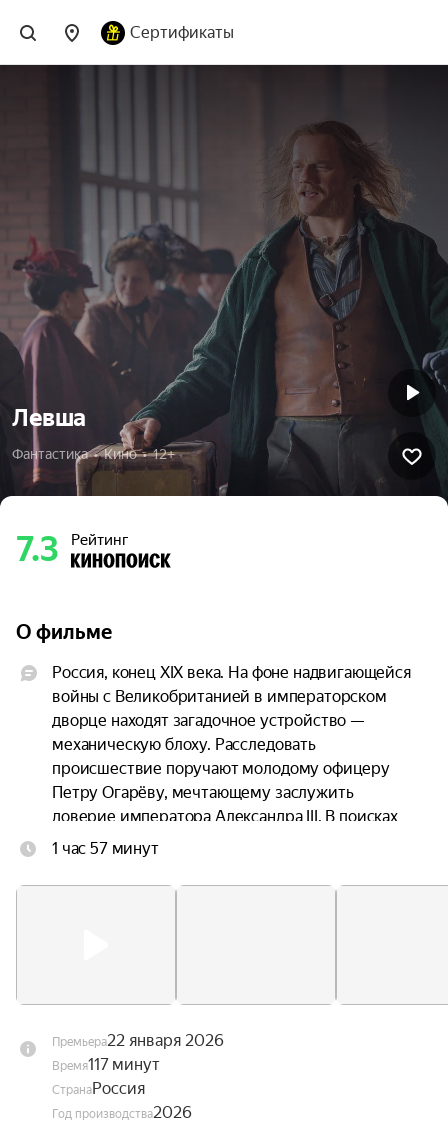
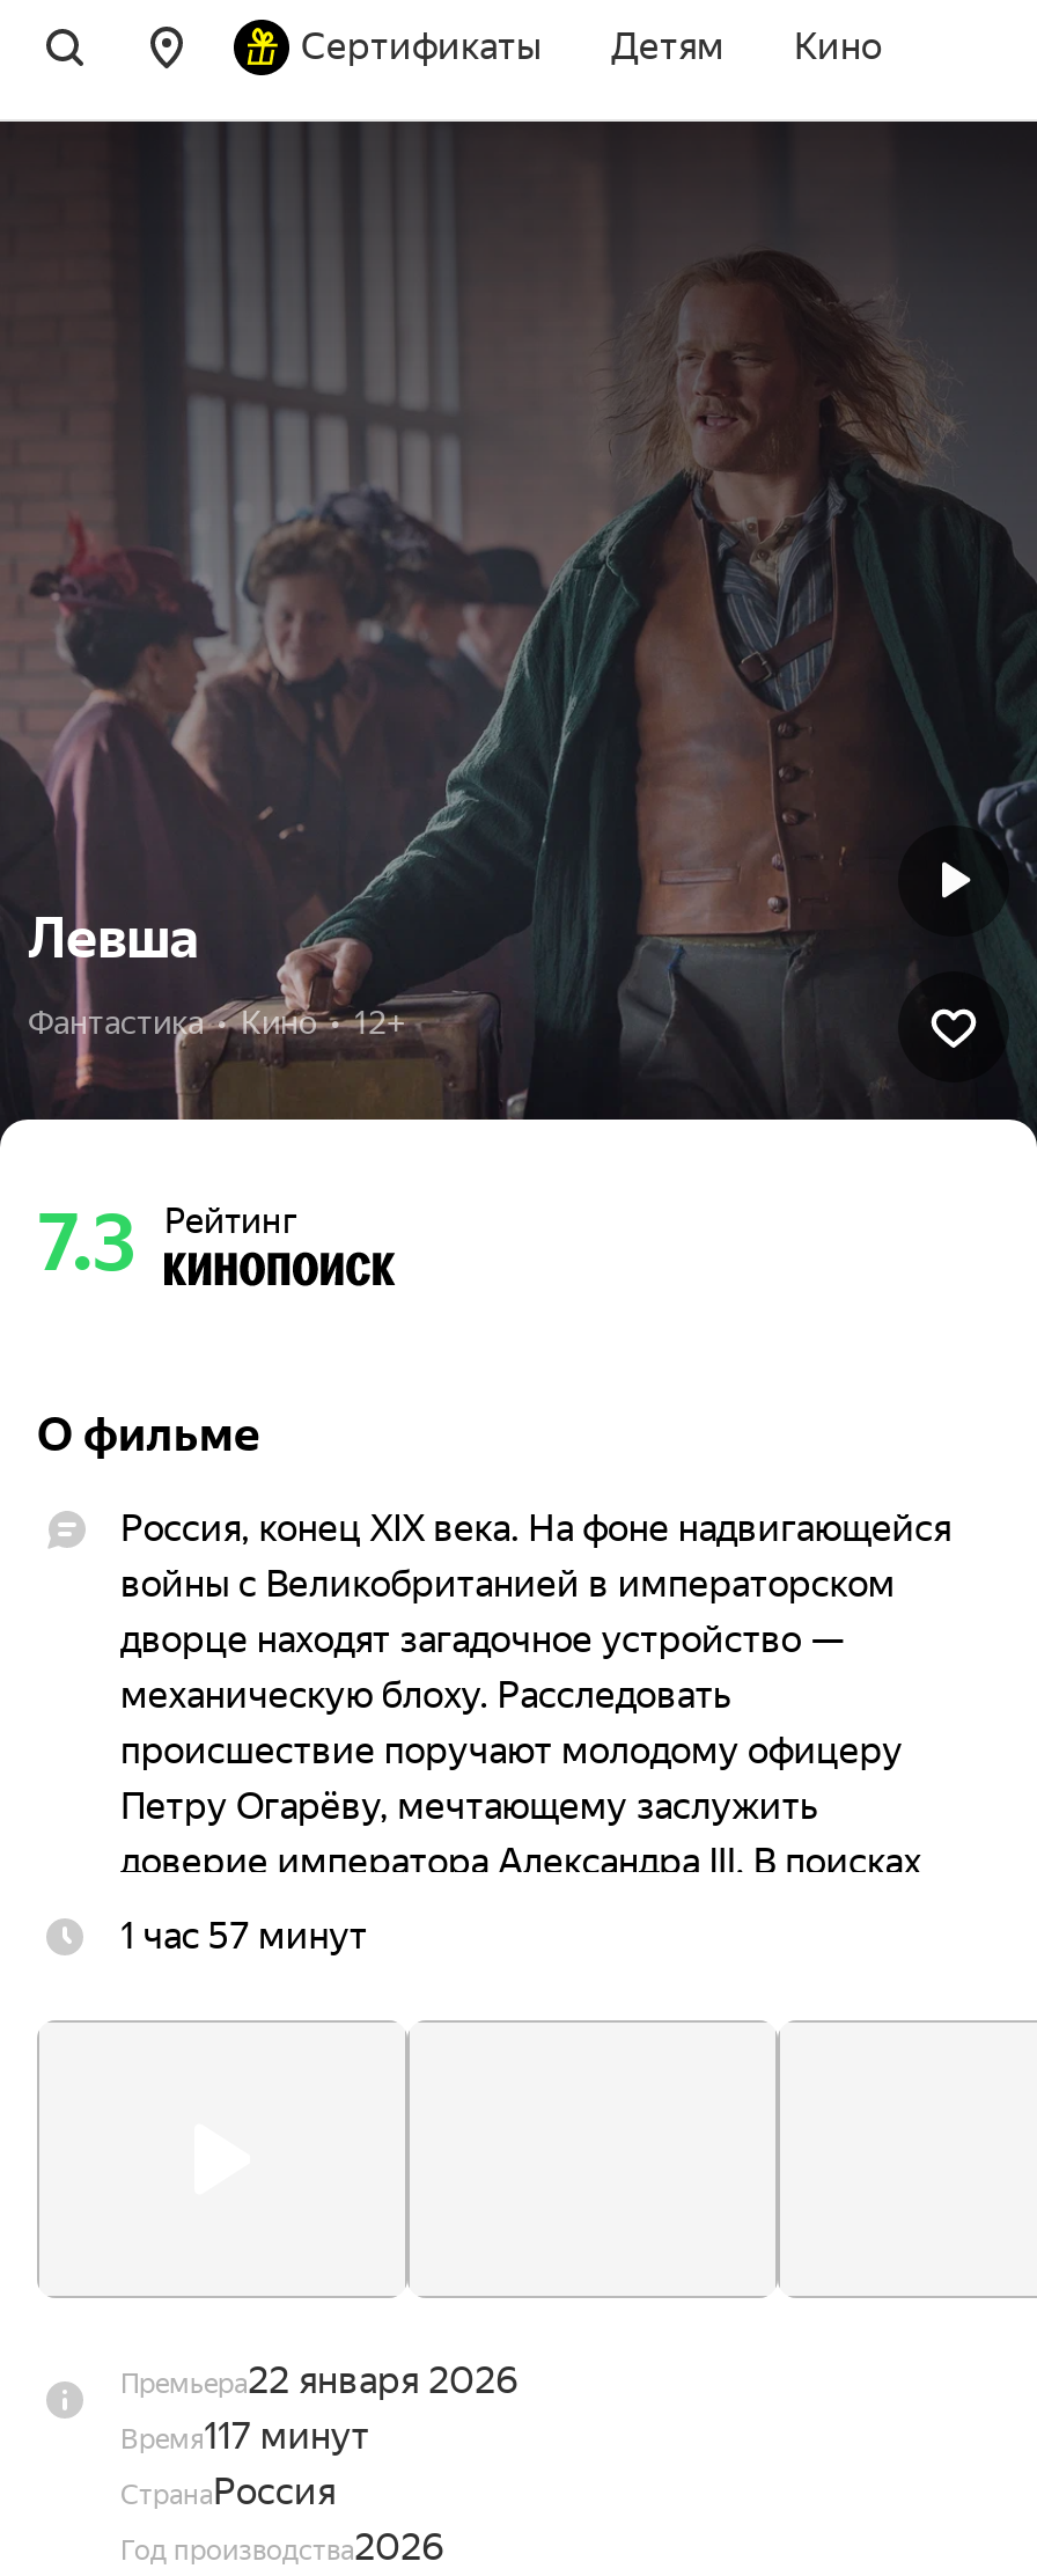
+ Детям
+ Кино
